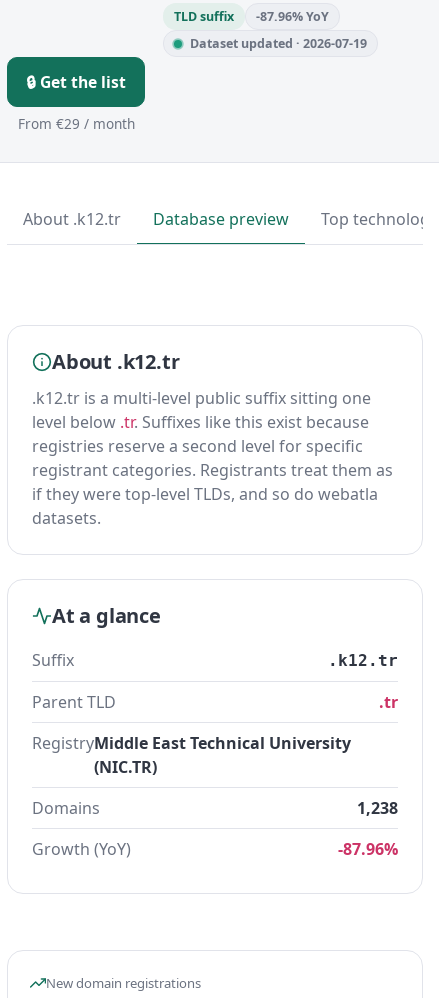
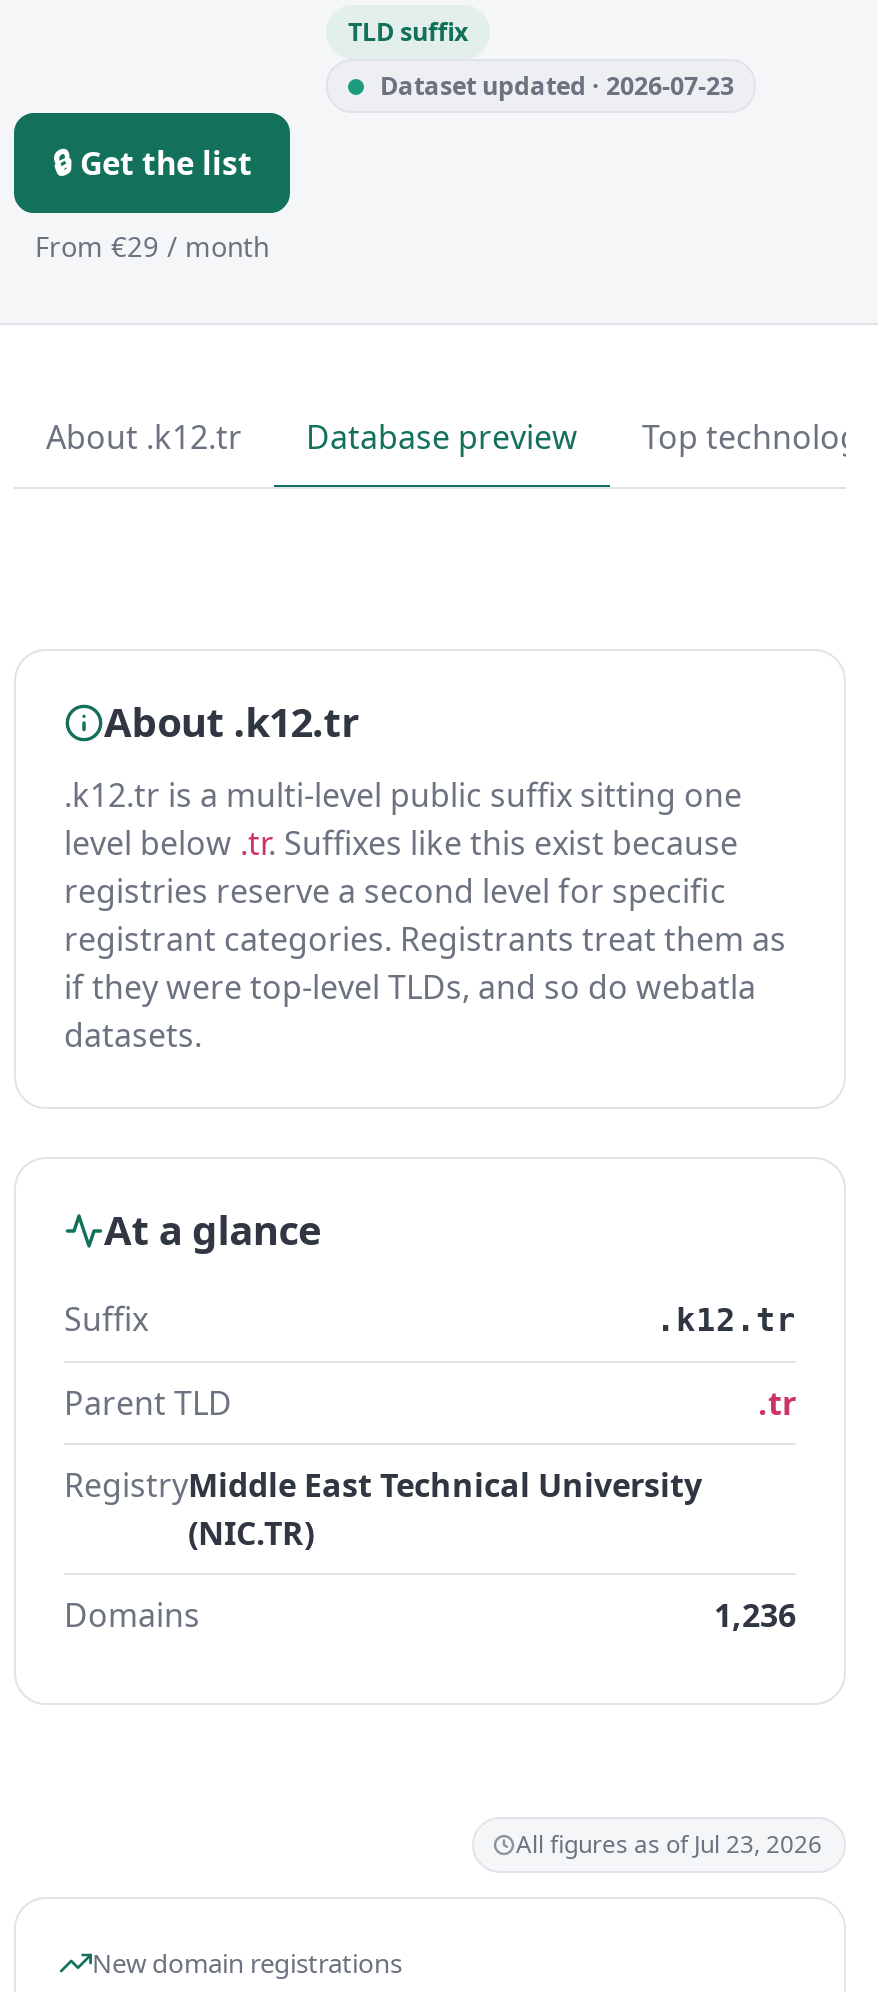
- -87.96% YoY
- Dataset updated · 2026-07-19
+ Dataset updated · 2026-07-23

- 1,238
+ 1,236

- Growth (YoY)
- -87.96%
+ All figures as of Jul 23, 2026
